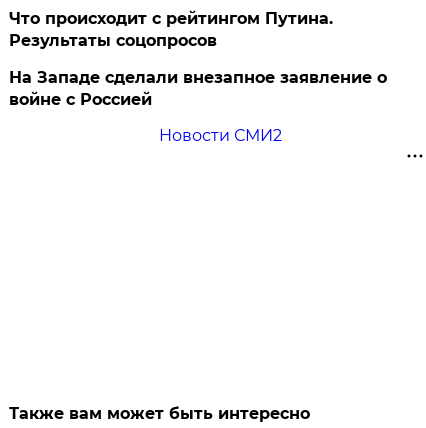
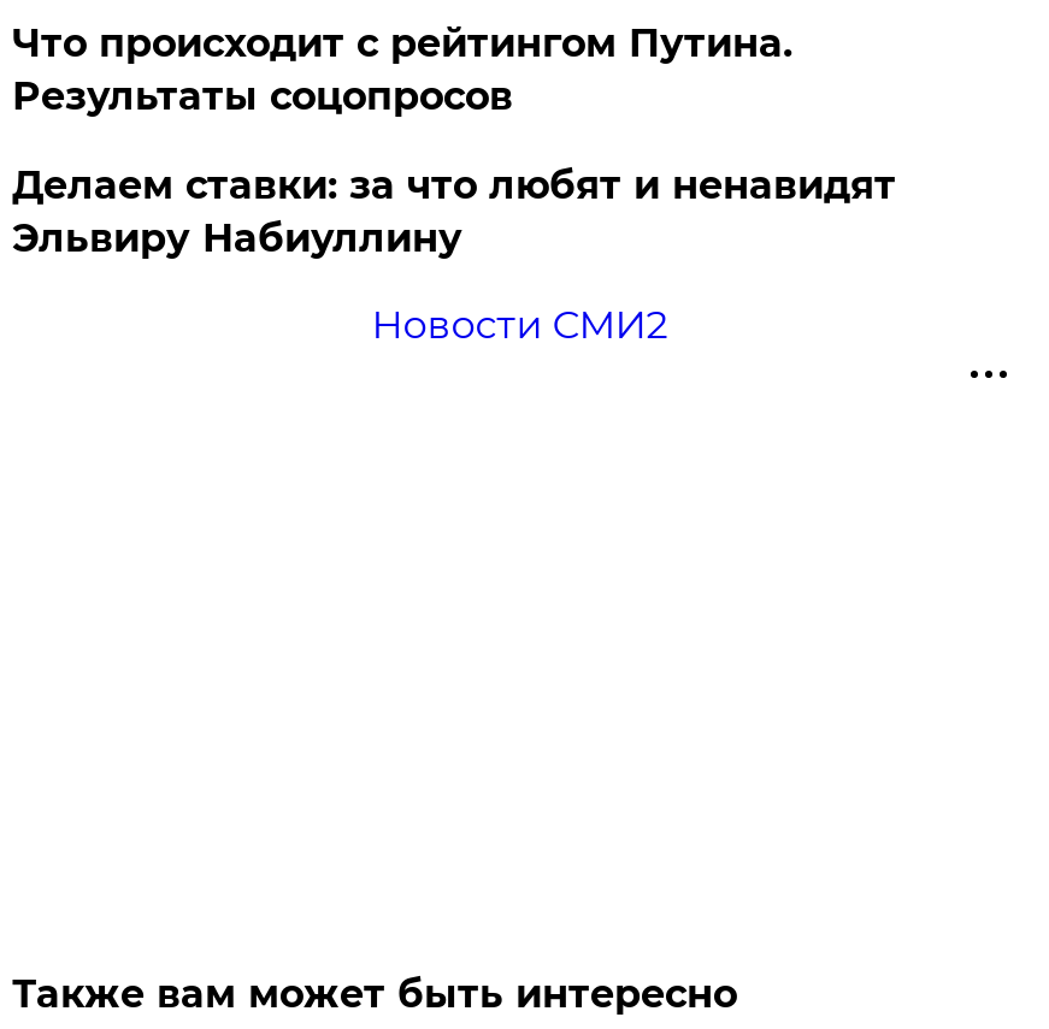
- На Западе сделали внезапное заявление о
- войне с Россией
+ Делаем ставки: за что любят и ненавидят
+ Эльвиру Набиуллину
